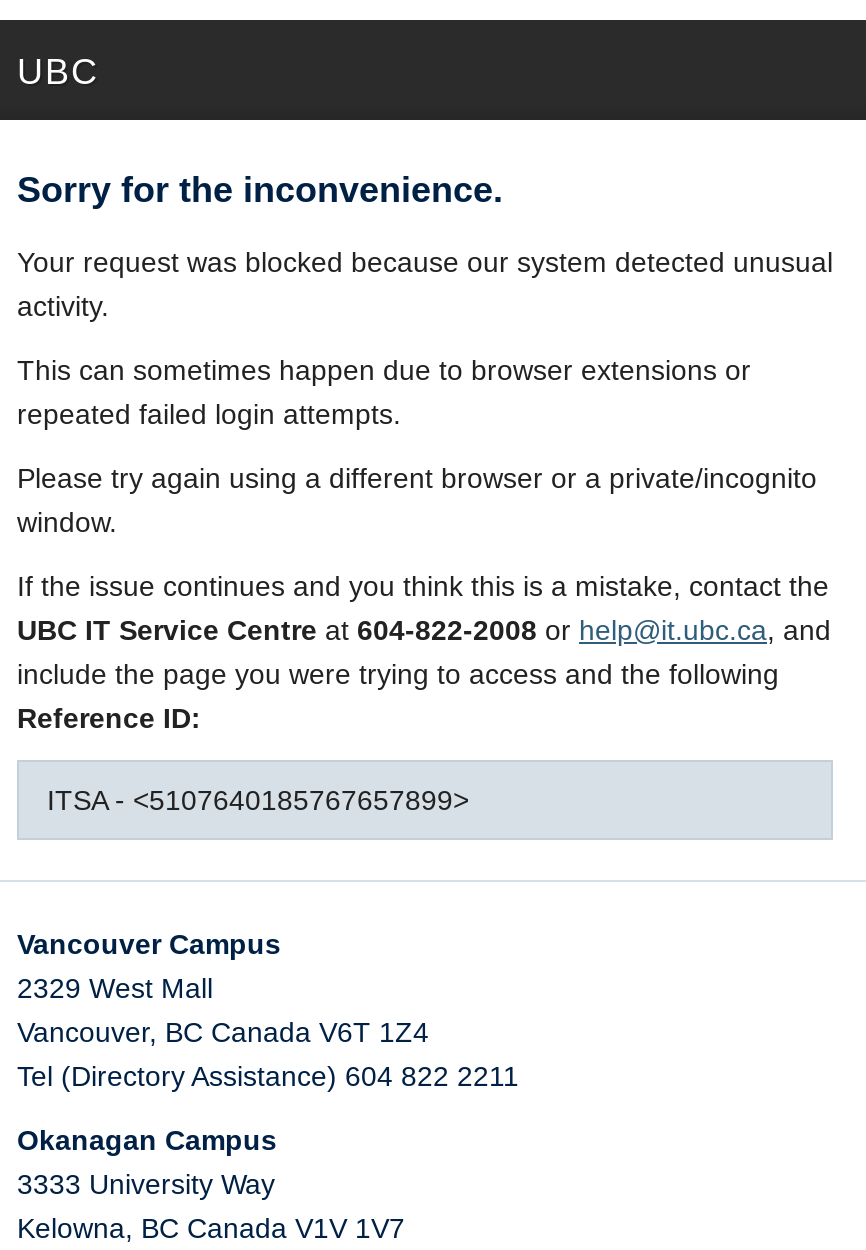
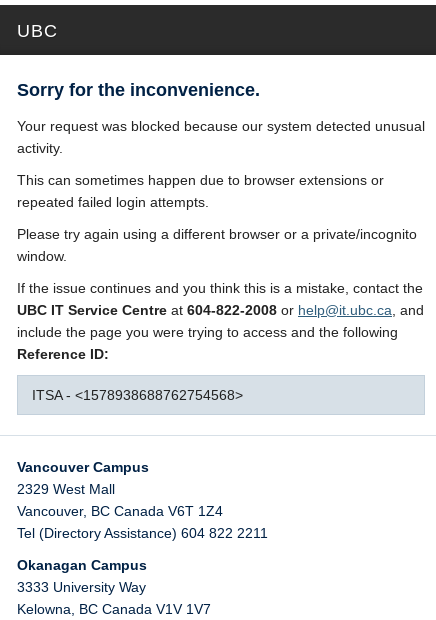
- ITSA - <5107640185767657899>
+ ITSA - <1578938688762754568>
